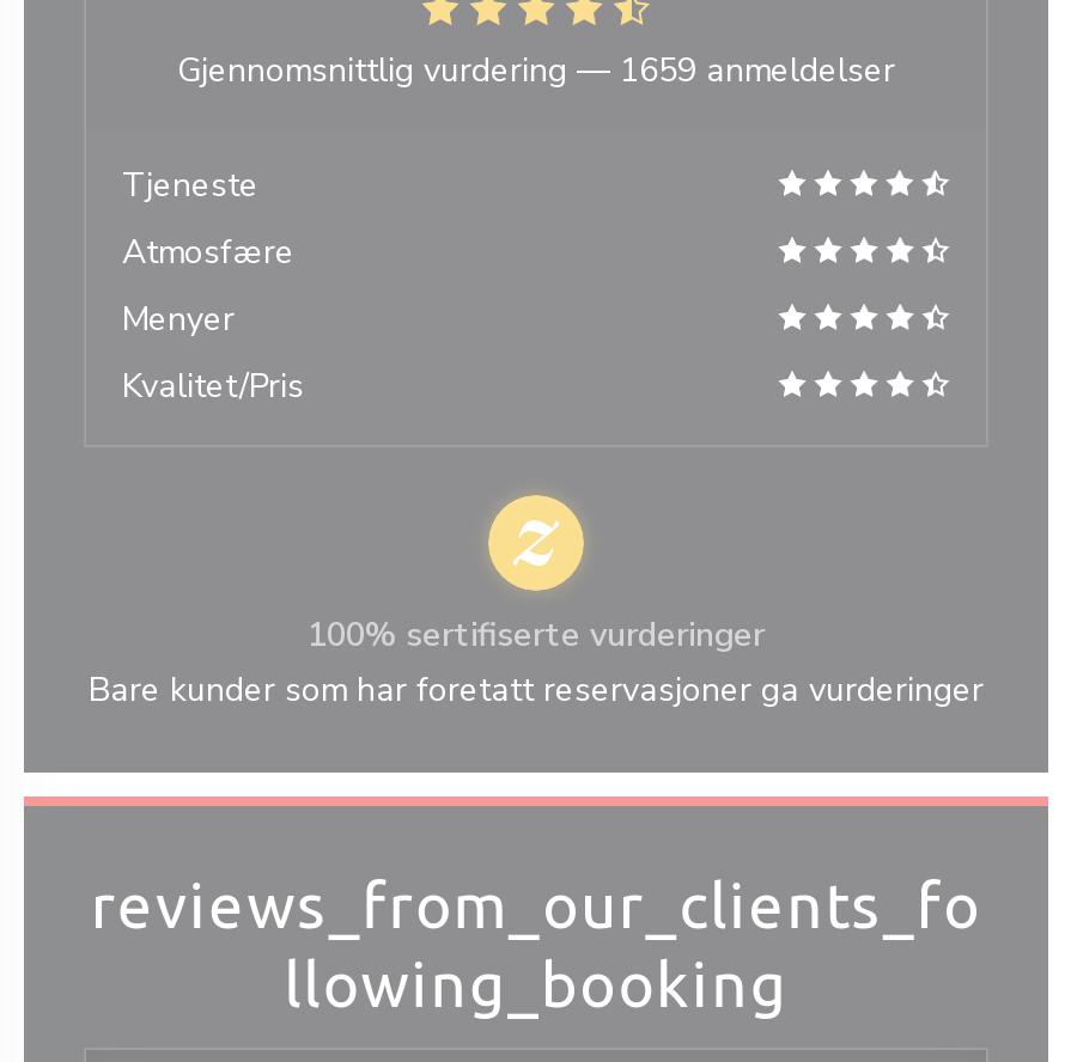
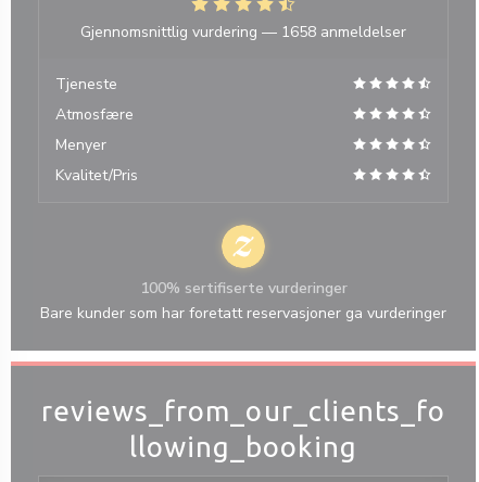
- Gjennomsnittlig vurdering — 1659 anmeldelser
+ Gjennomsnittlig vurdering — 1658 anmeldelser
